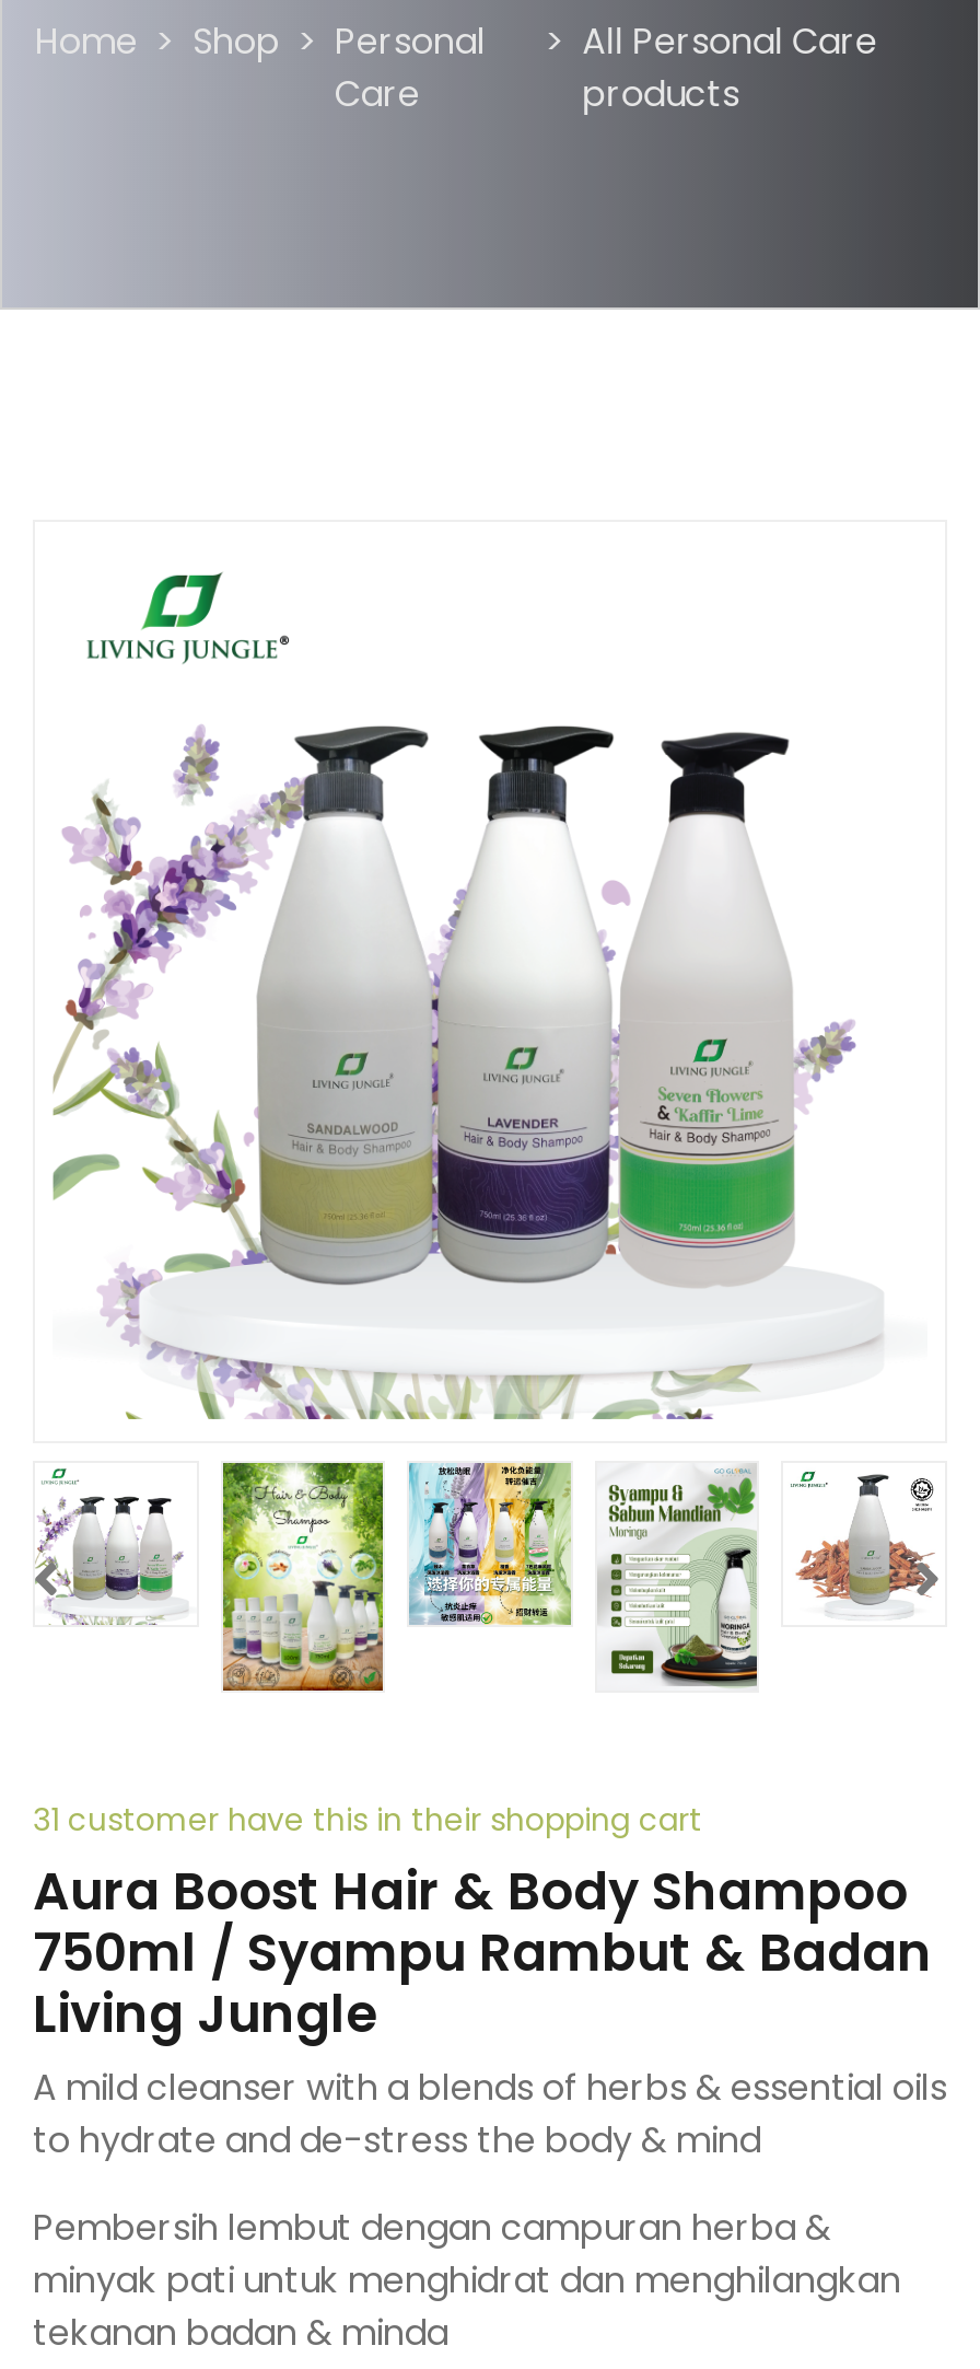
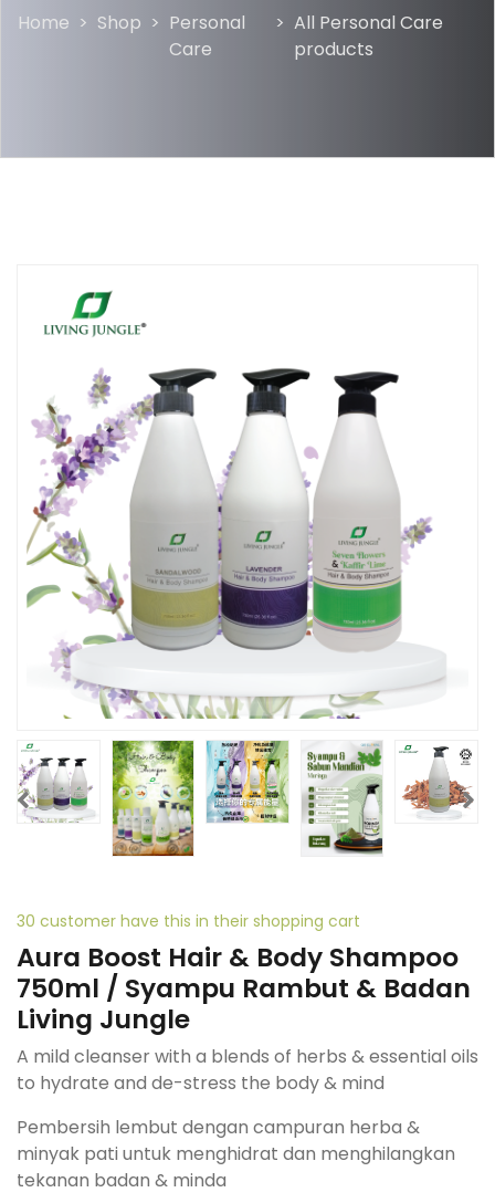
- 31 customer have this in their shopping cart
+ 30 customer have this in their shopping cart
